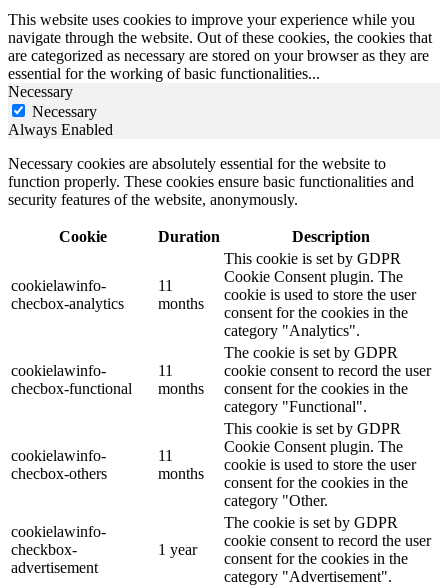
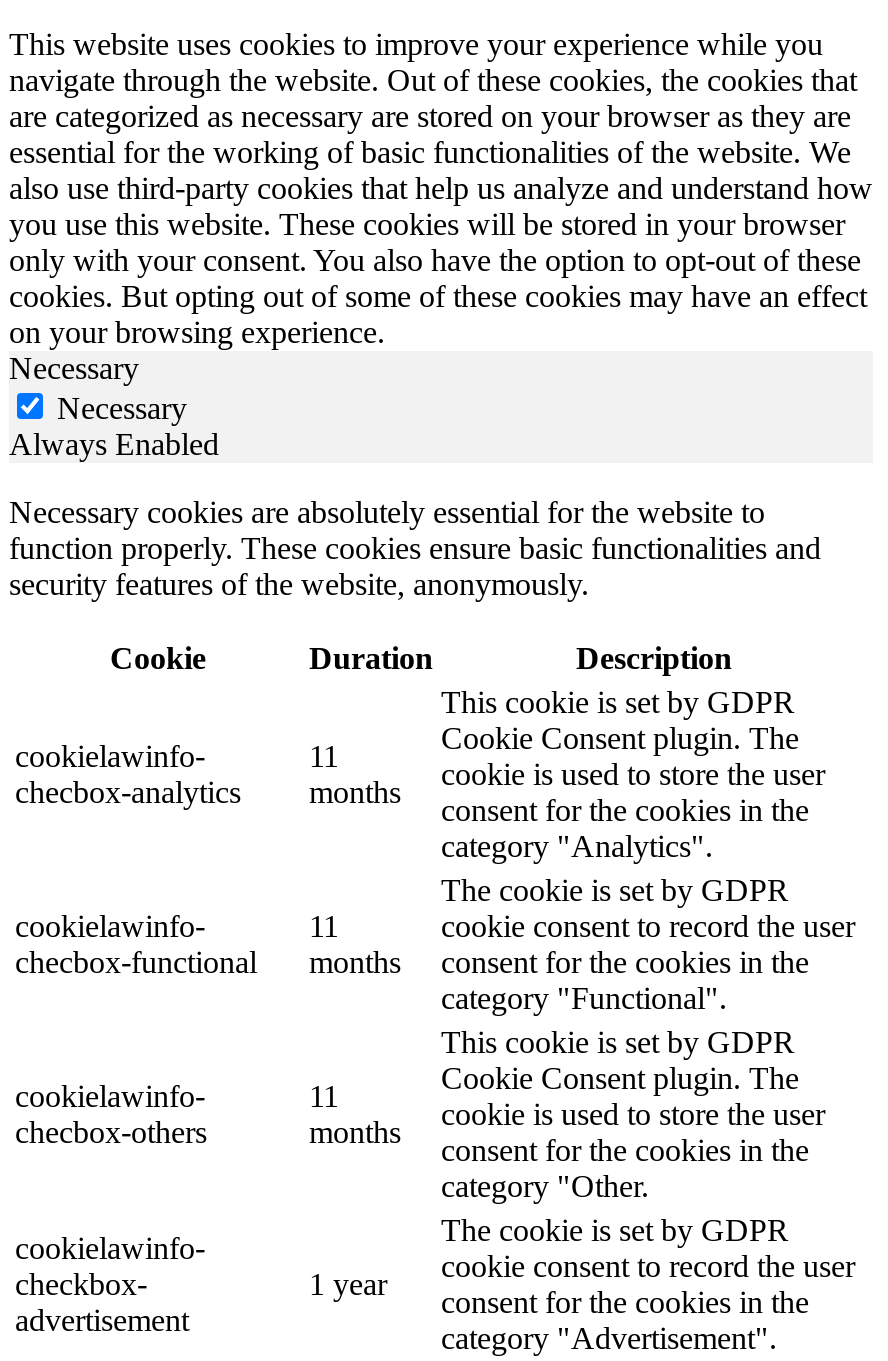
- essential for the working of basic functionalities...
+ essential for the working of basic functionalities of the website. We
+ also use third-party cookies that help us analyze and understand how
+ you use this website. These cookies will be stored in your browser
+ only with your consent. You also have the option to opt-out of these
+ cookies. But opting out of some of these cookies may have an effect
+ on your browsing experience.
